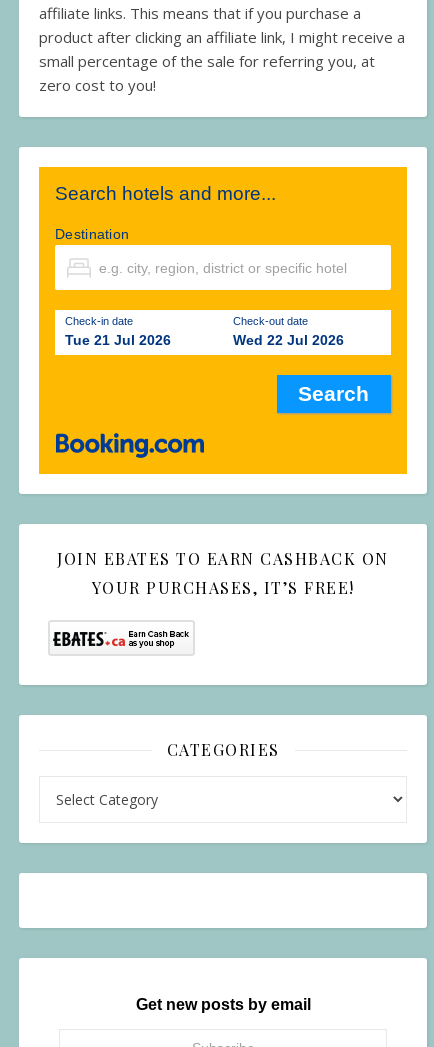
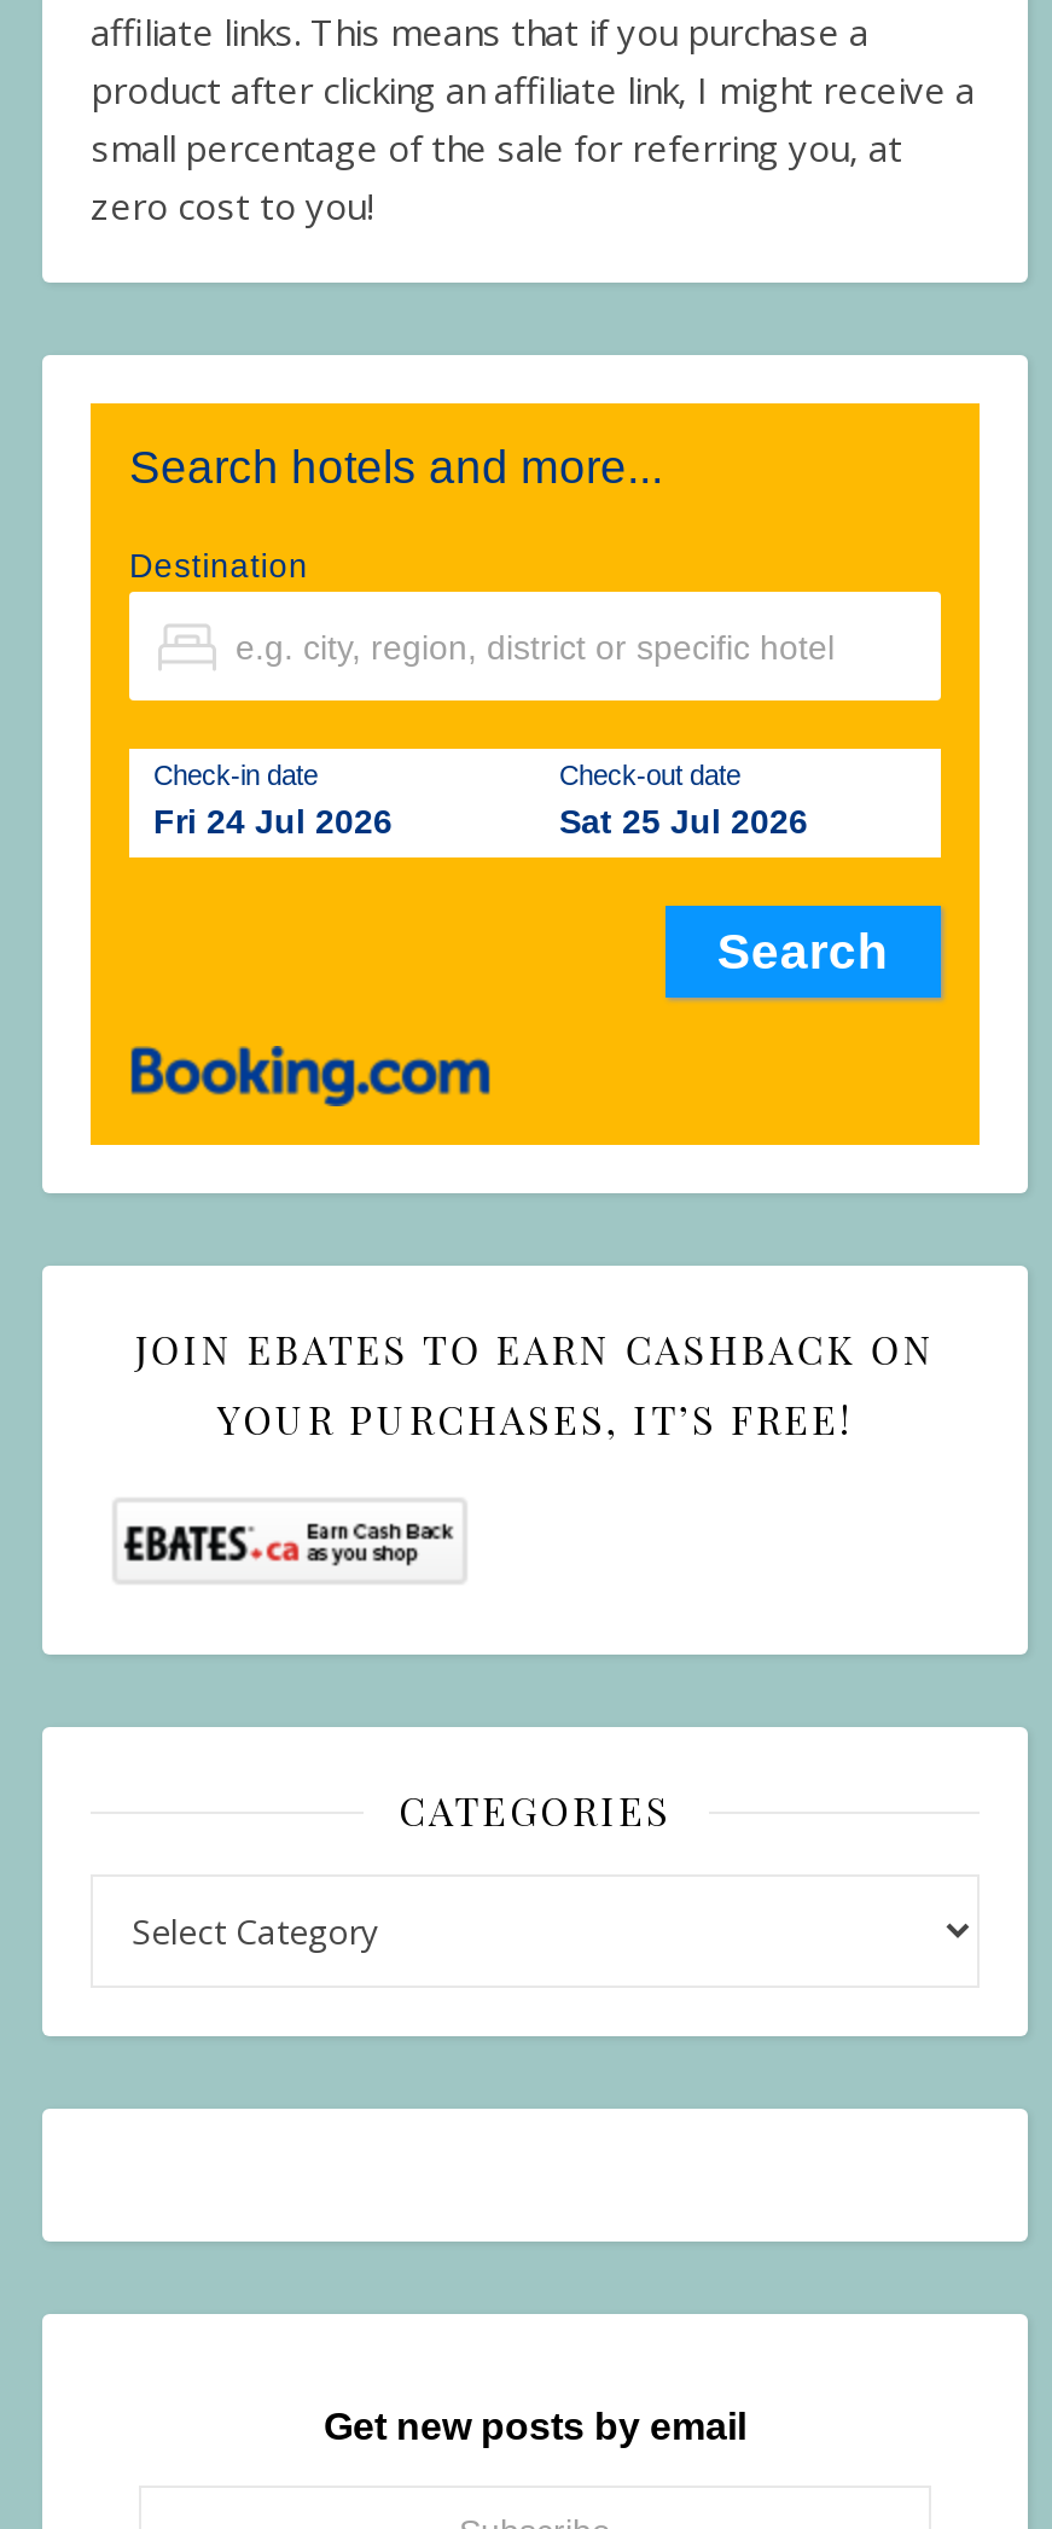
- Tue 21 Jul 2026
+ Fri 24 Jul 2026

- Wed 22 Jul 2026
+ Sat 25 Jul 2026
